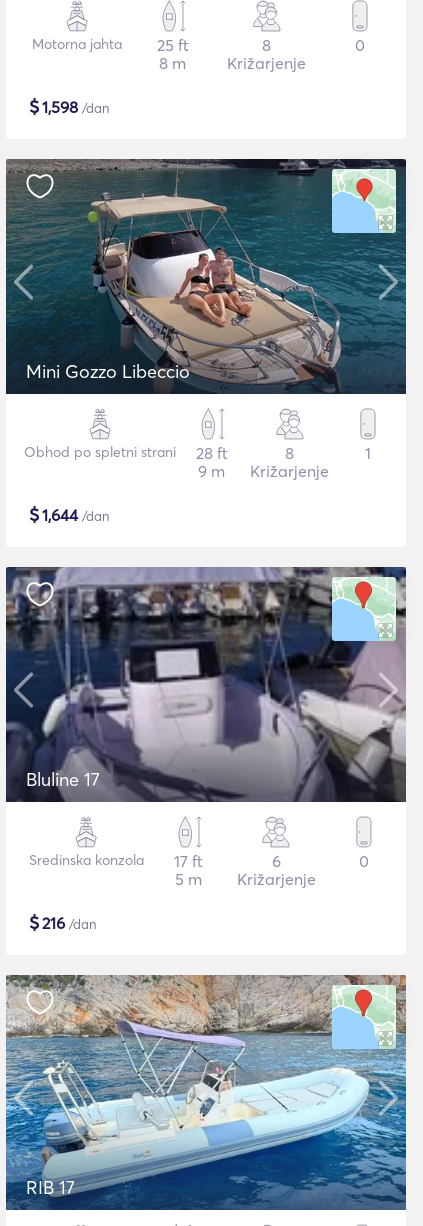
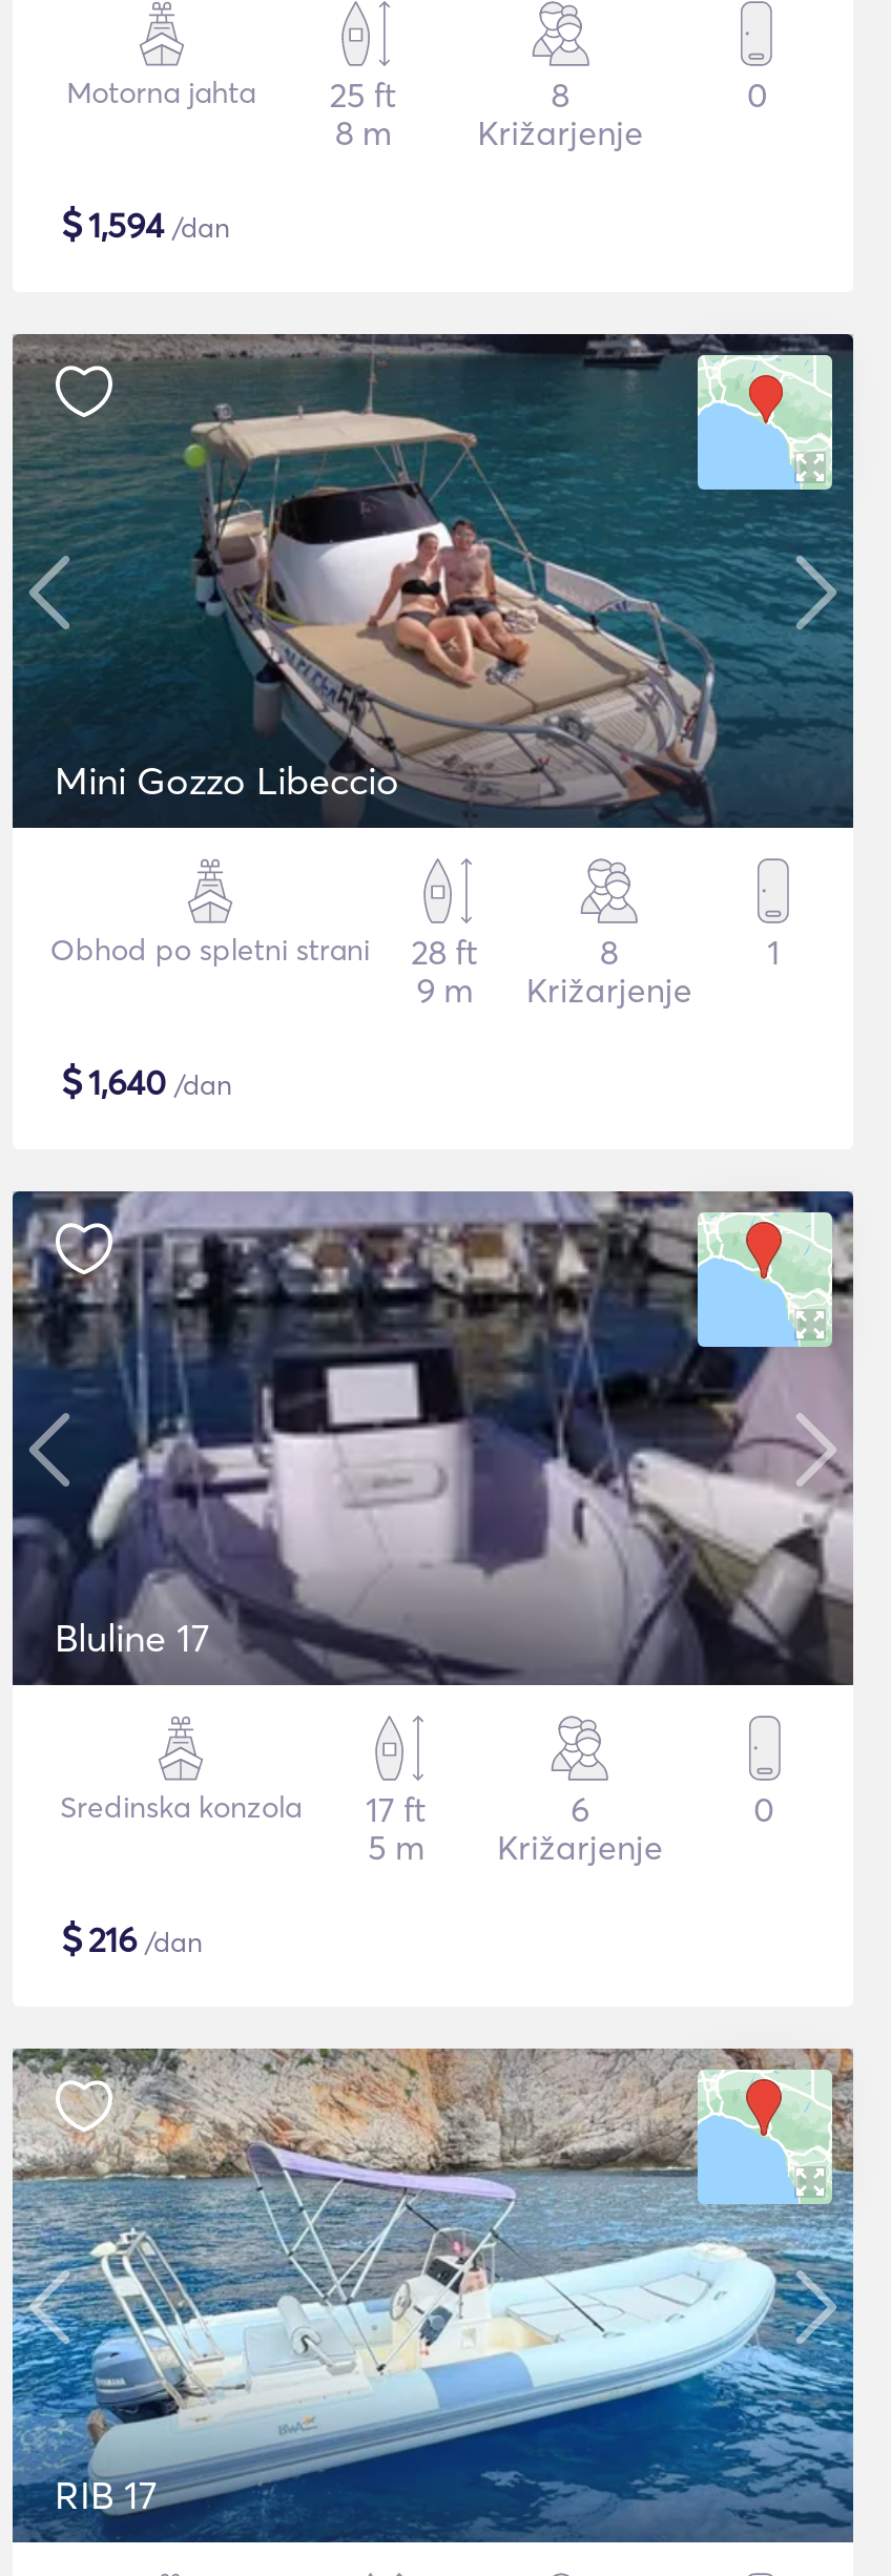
- $1,598 /dan
+ $1,594 /dan

- $1,644 /dan
+ $1,640 /dan
